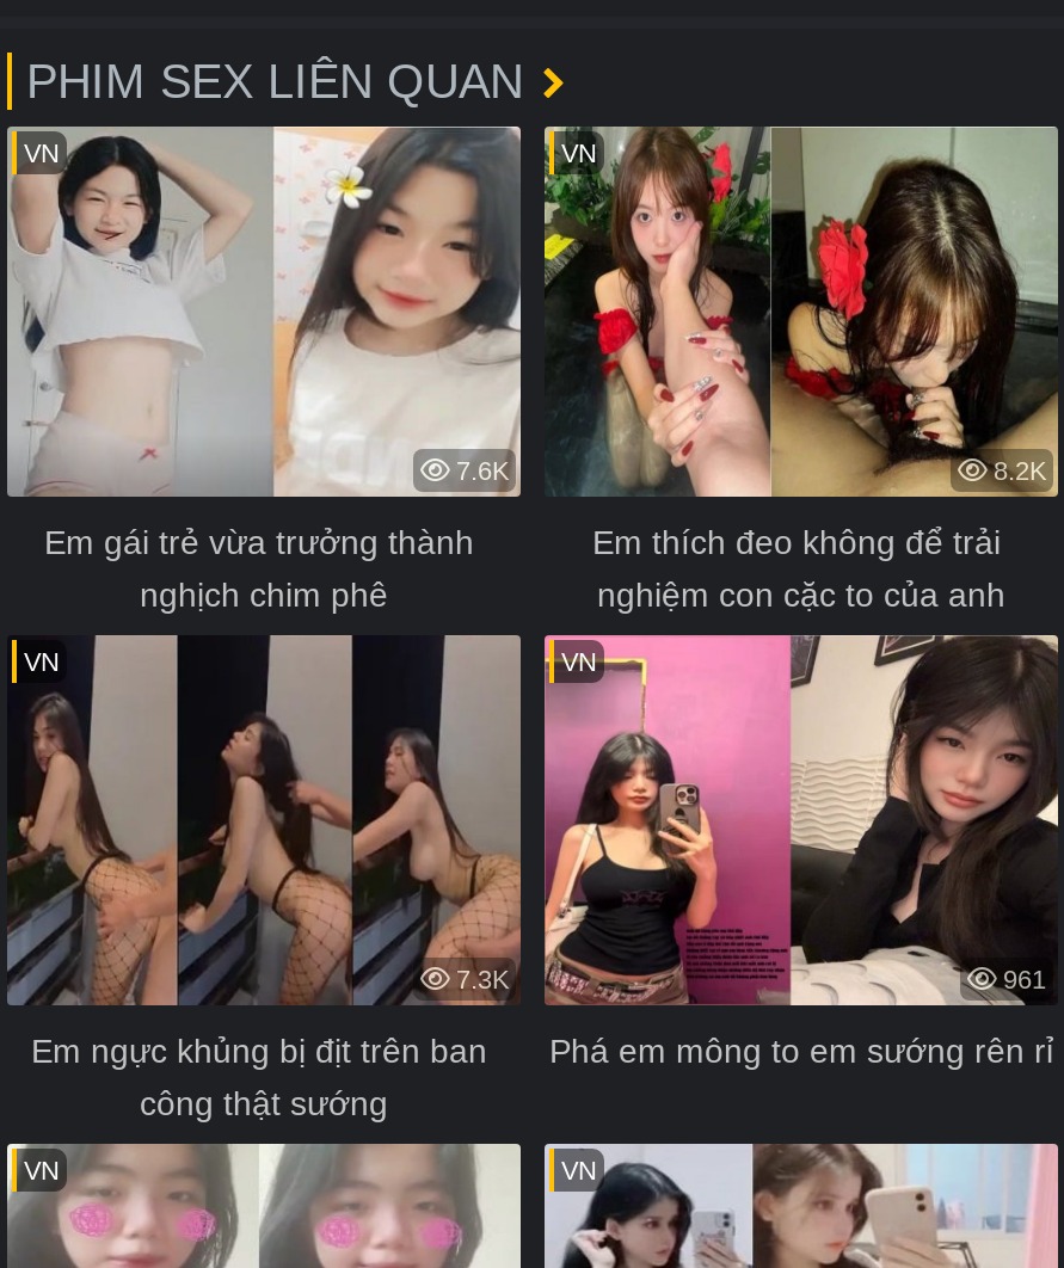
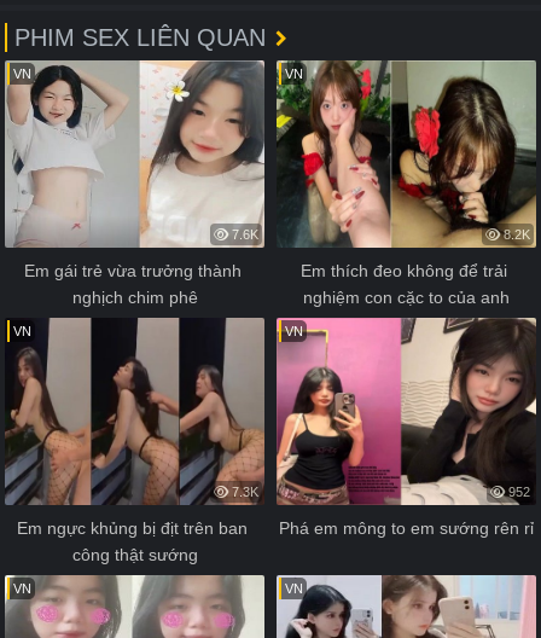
- 961
+ 952
